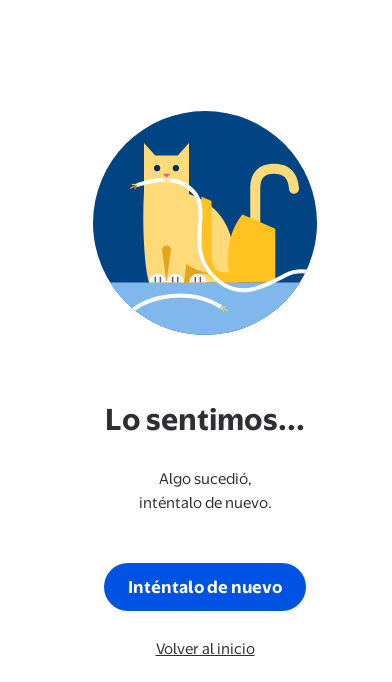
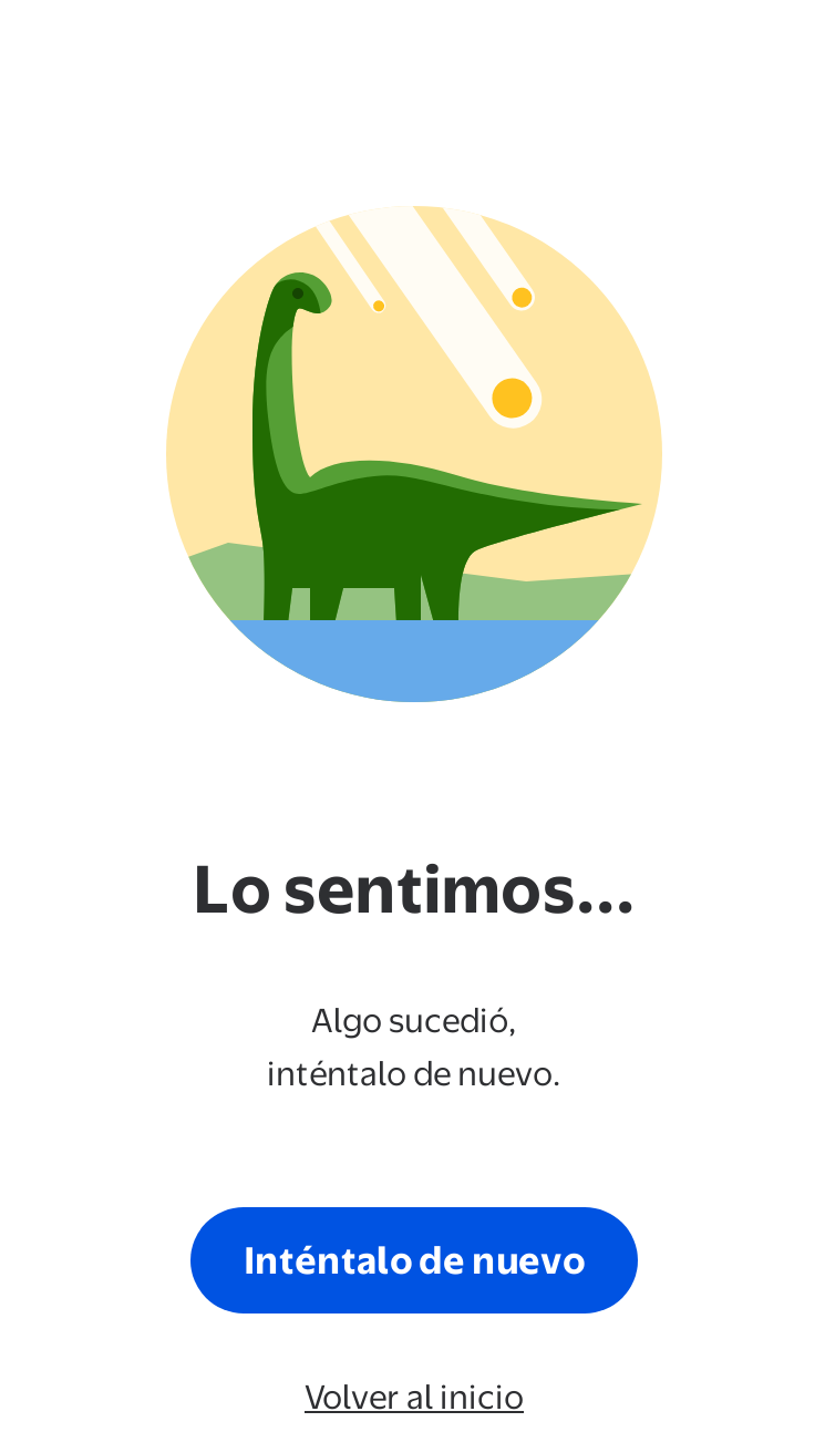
- [image]
+ [image]
